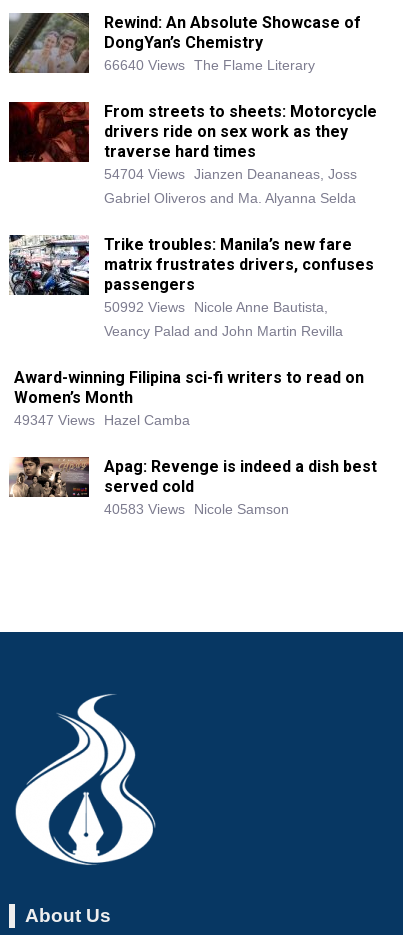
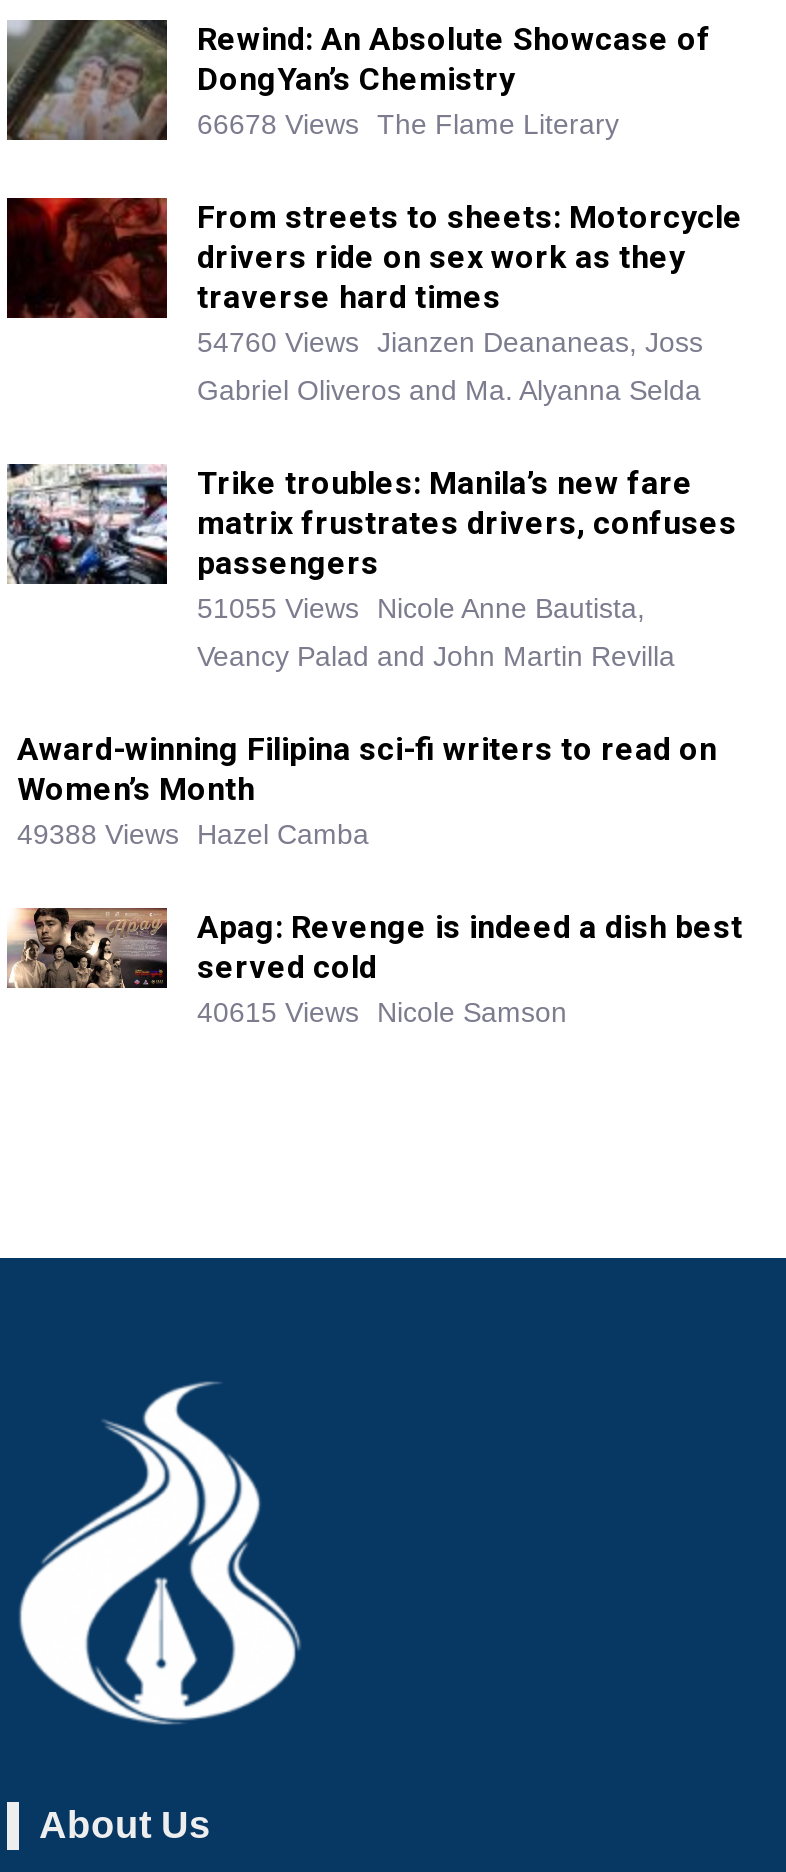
- 66640 Views The Flame Literary
+ 66678 Views The Flame Literary

- 54704 Views Jianzen Deananeas, Joss
+ 54760 Views Jianzen Deananeas, Joss

- 50992 Views Nicole Anne Bautista,
+ 51055 Views Nicole Anne Bautista,

- 49347 Views Hazel Camba
+ 49388 Views Hazel Camba

- 40583 Views Nicole Samson
+ 40615 Views Nicole Samson
